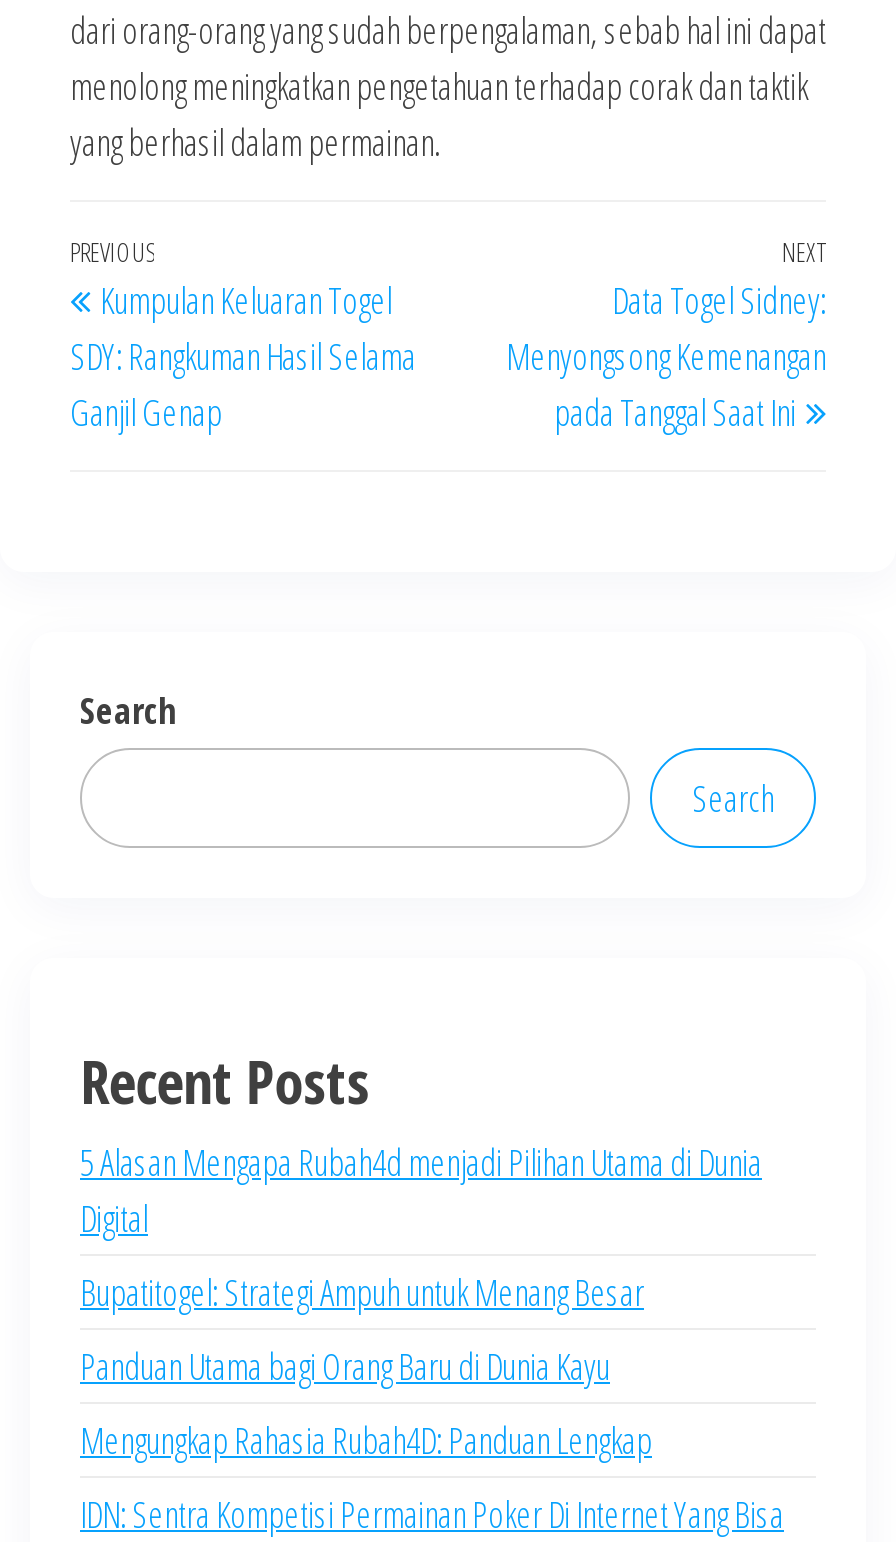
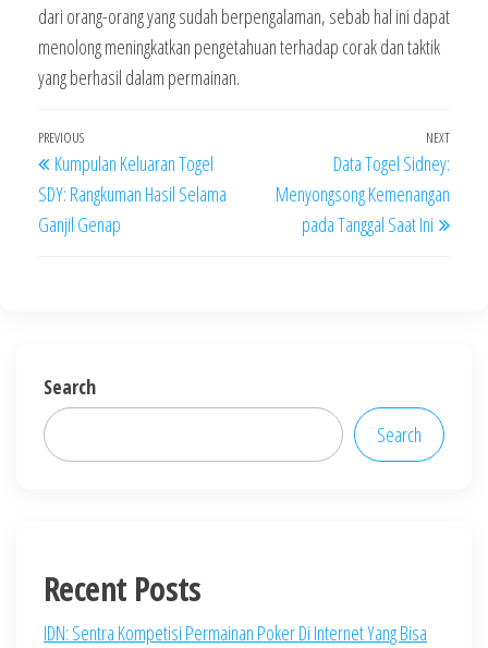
- 5 Alasan Mengapa Rubah4d menjadi Pilihan Utama di Dunia
- Digital
- Bupatitogel: Strategi Ampuh untuk Menang Besar
- Panduan Utama bagi Orang Baru di Dunia Kayu
- Mengungkap Rahasia Rubah4D: Panduan Lengkap
